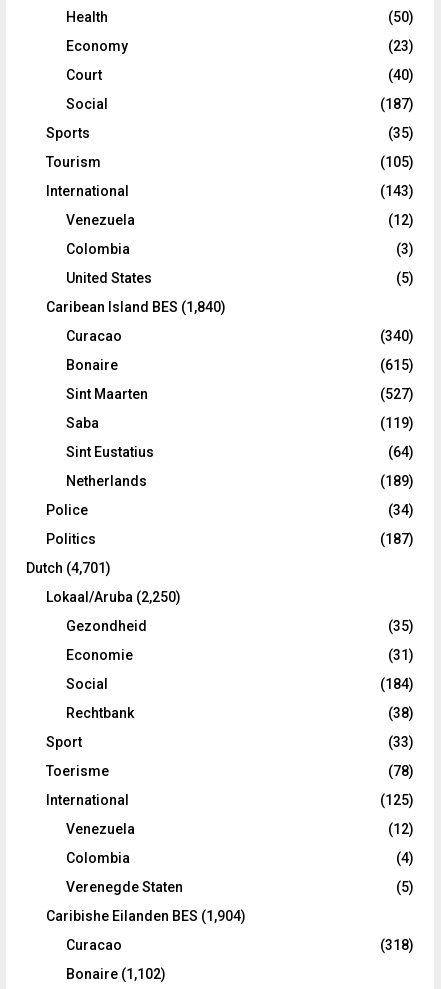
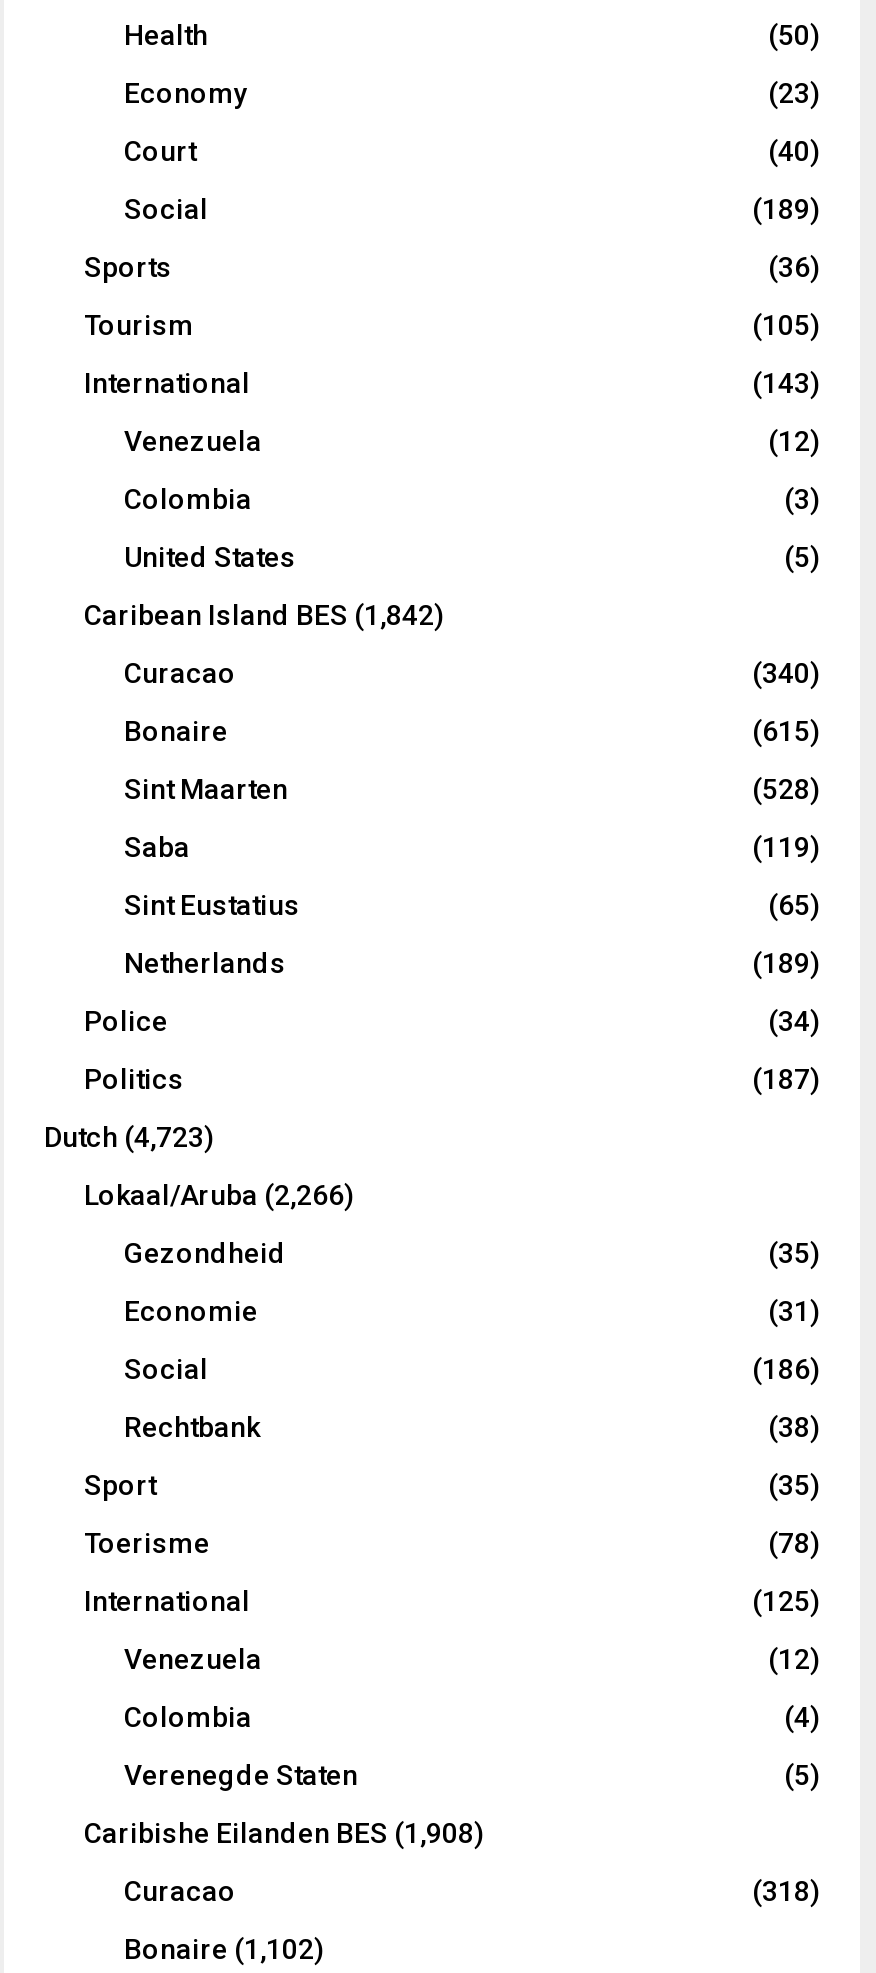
- (187)
+ (189)

- (35)
+ (36)

- Caribean Island BES (1,840)
+ Caribean Island BES (1,842)

- (527)
+ (528)

- (64)
+ (65)

- Dutch (4,701)
+ Dutch (4,723)

- Lokaal/Aruba (2,250)
+ Lokaal/Aruba (2,266)

- (184)
+ (186)

- (33)
+ (35)

- Caribishe Eilanden BES (1,904)
+ Caribishe Eilanden BES (1,908)
